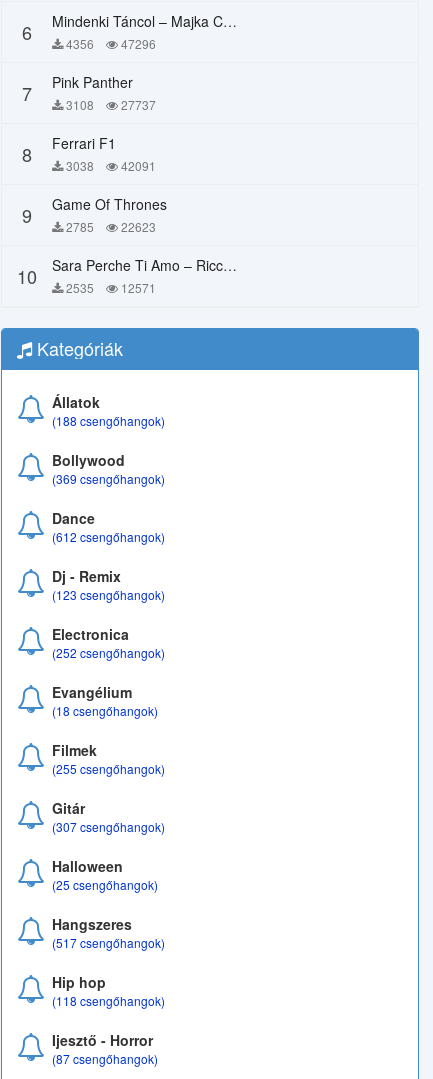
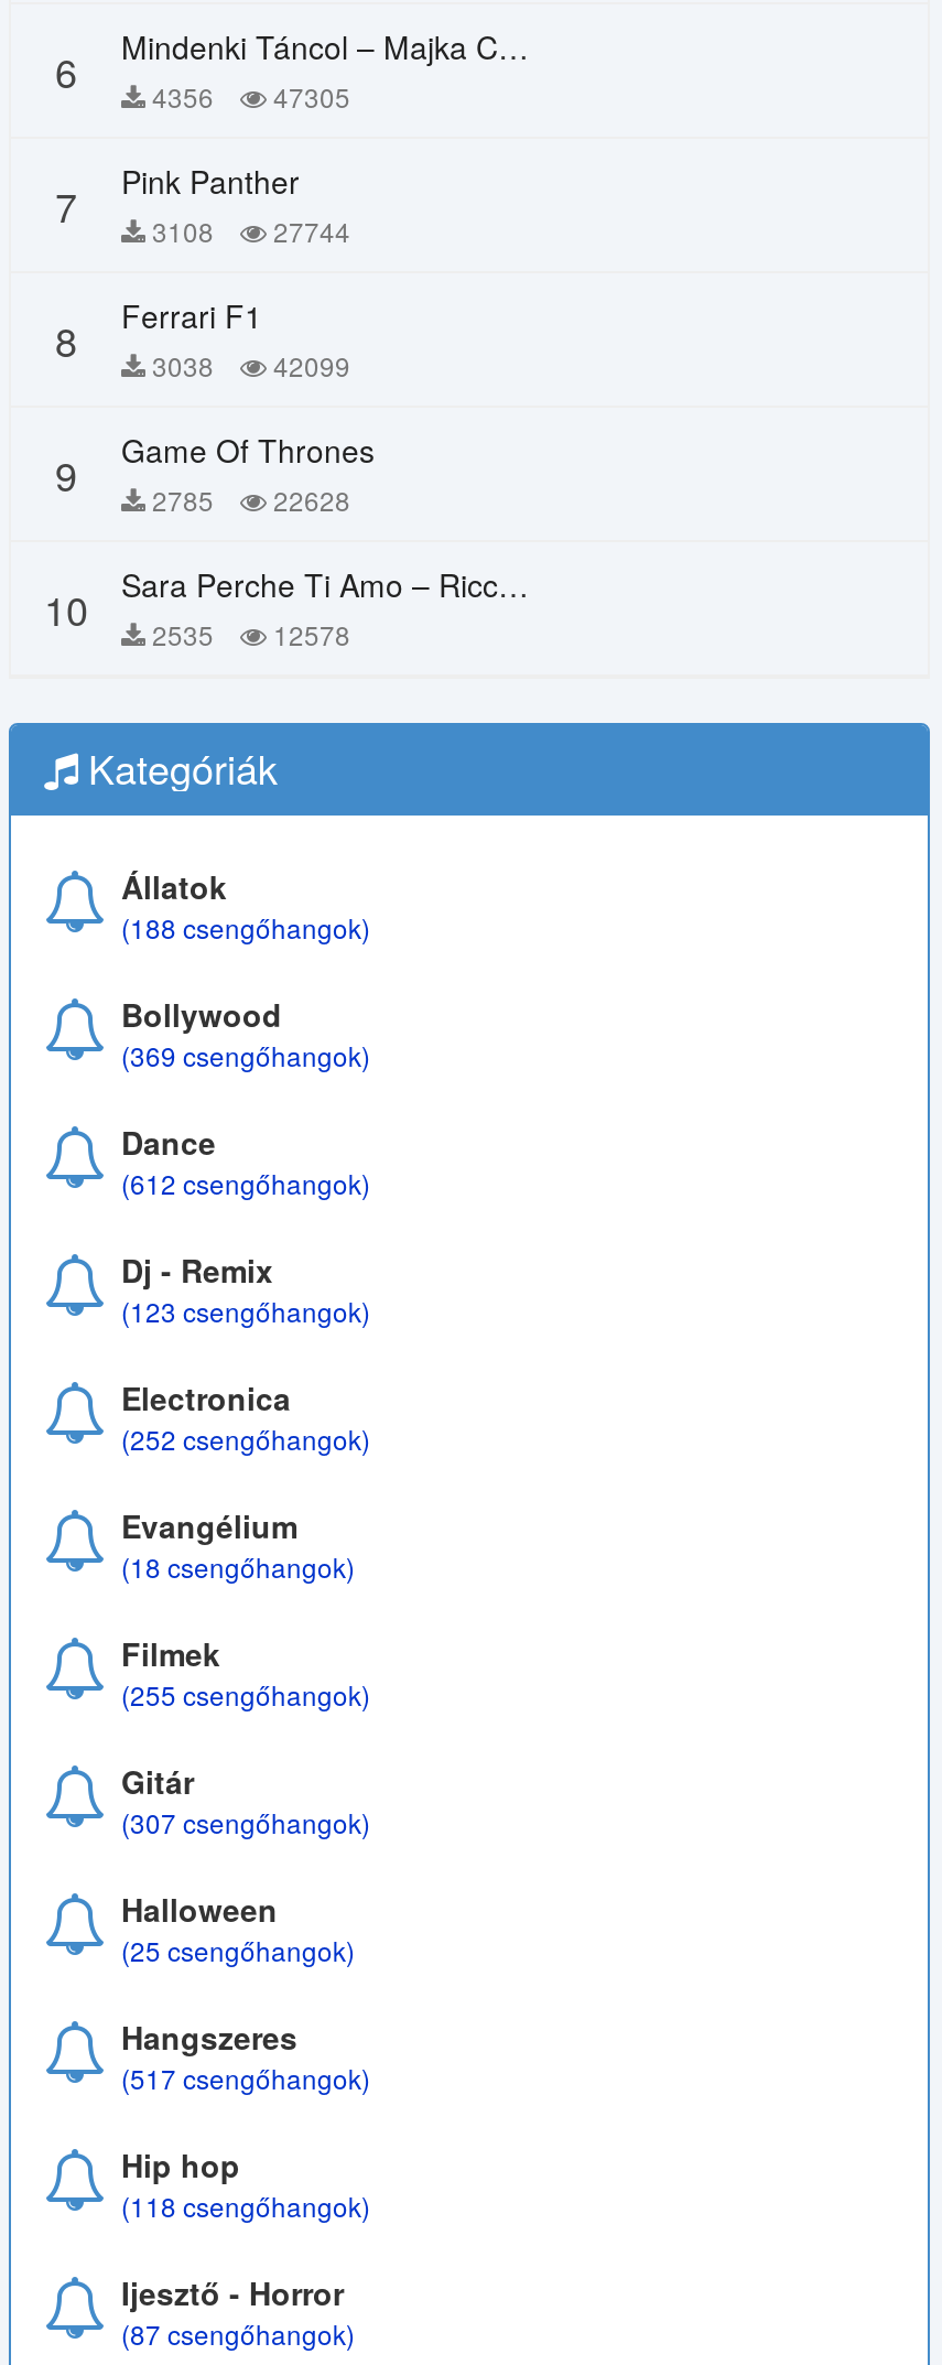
- 6 4356 47296
+ 6 4356 47305

- 7 Pink Panther 3108 27737
+ 7 Pink Panther 3108 27744

- 8 Ferrari F1 3038 42091
+ 8 Ferrari F1 3038 42099

- 22623
+ 22628

- 10 2535 12571
+ 10 2535 12578
